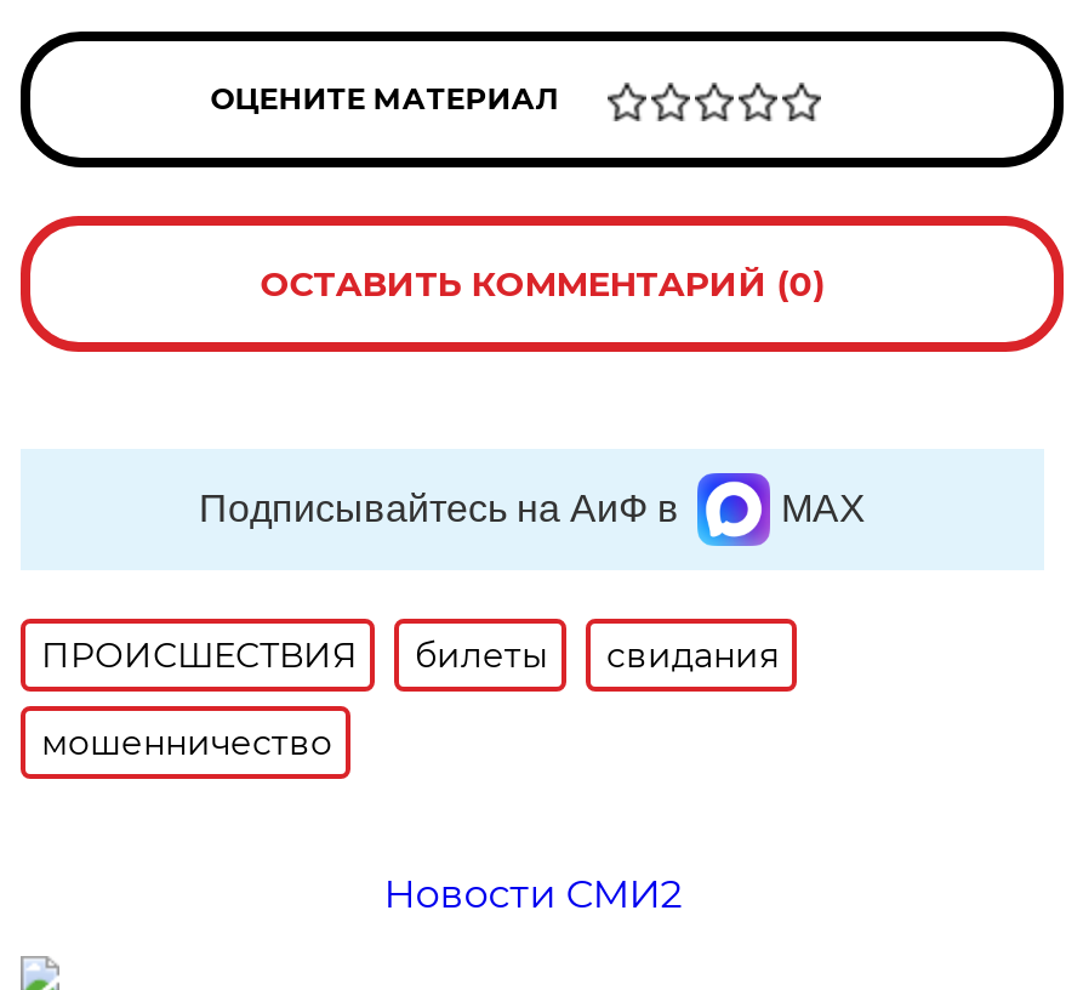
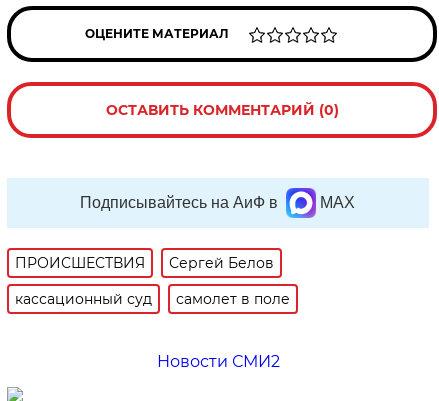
- билеты
- свидания
+ Сергей Белов

- мошенничество
+ кассационный суд
+ самолет в поле
